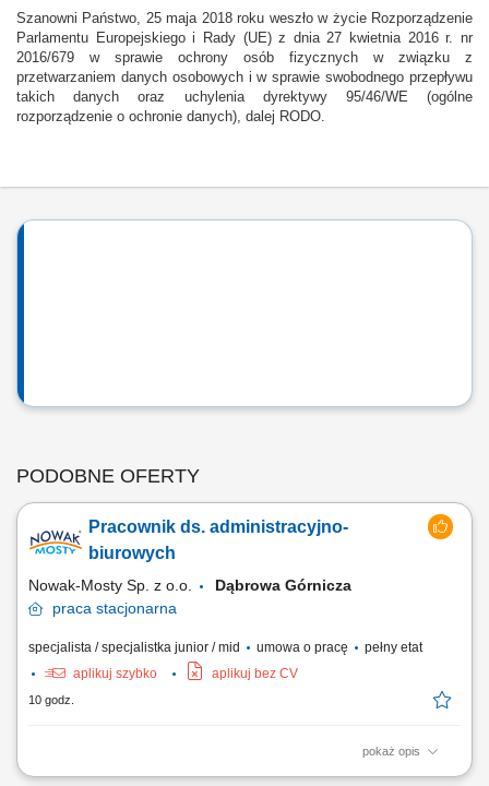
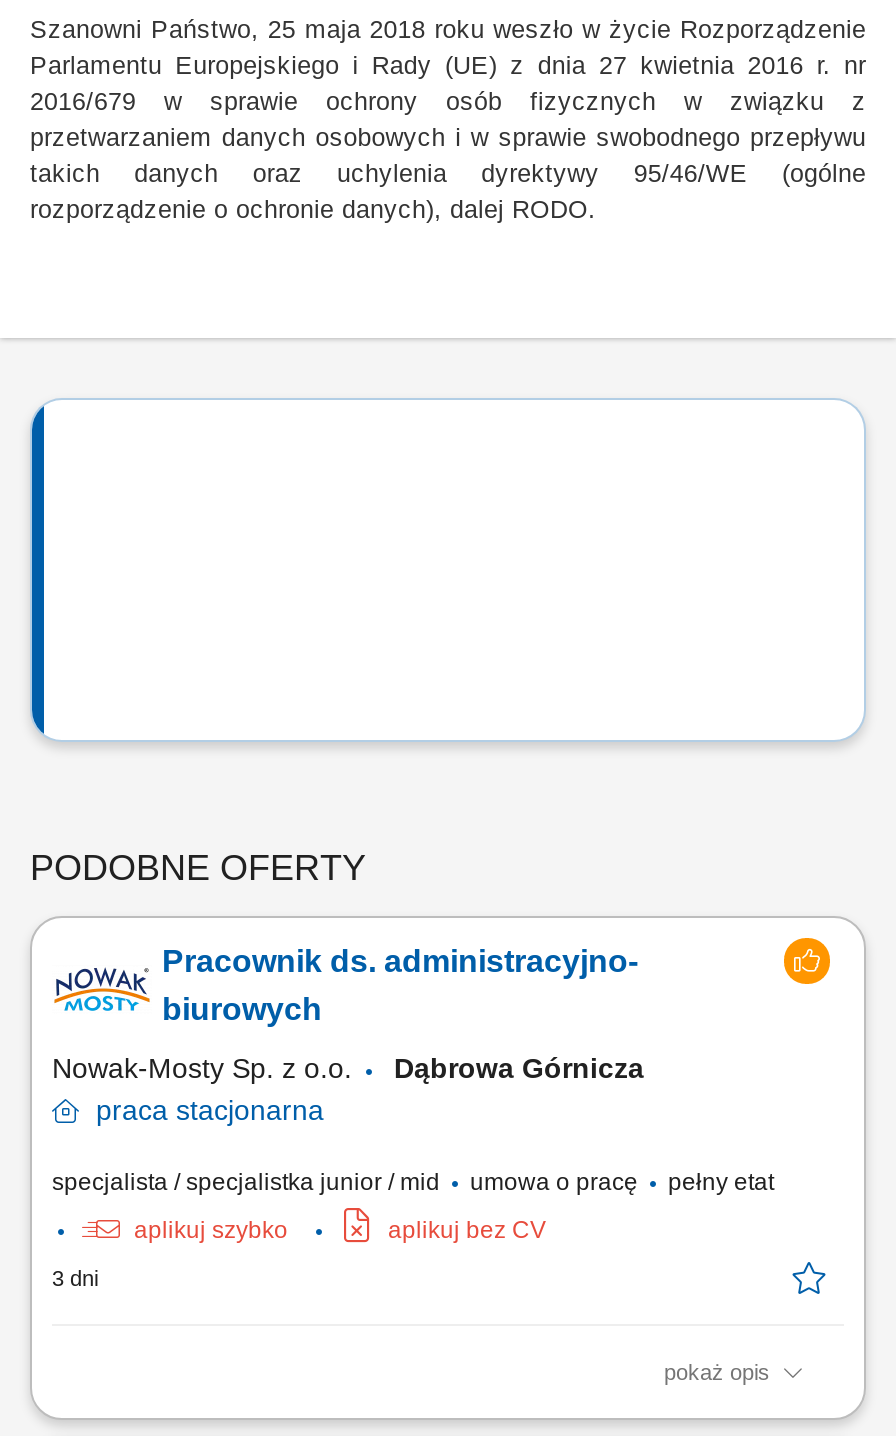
- 10 godz.
+ 3 dni
